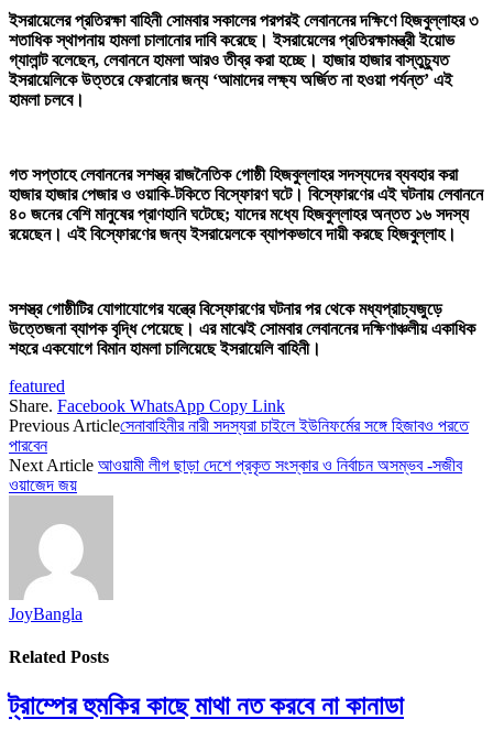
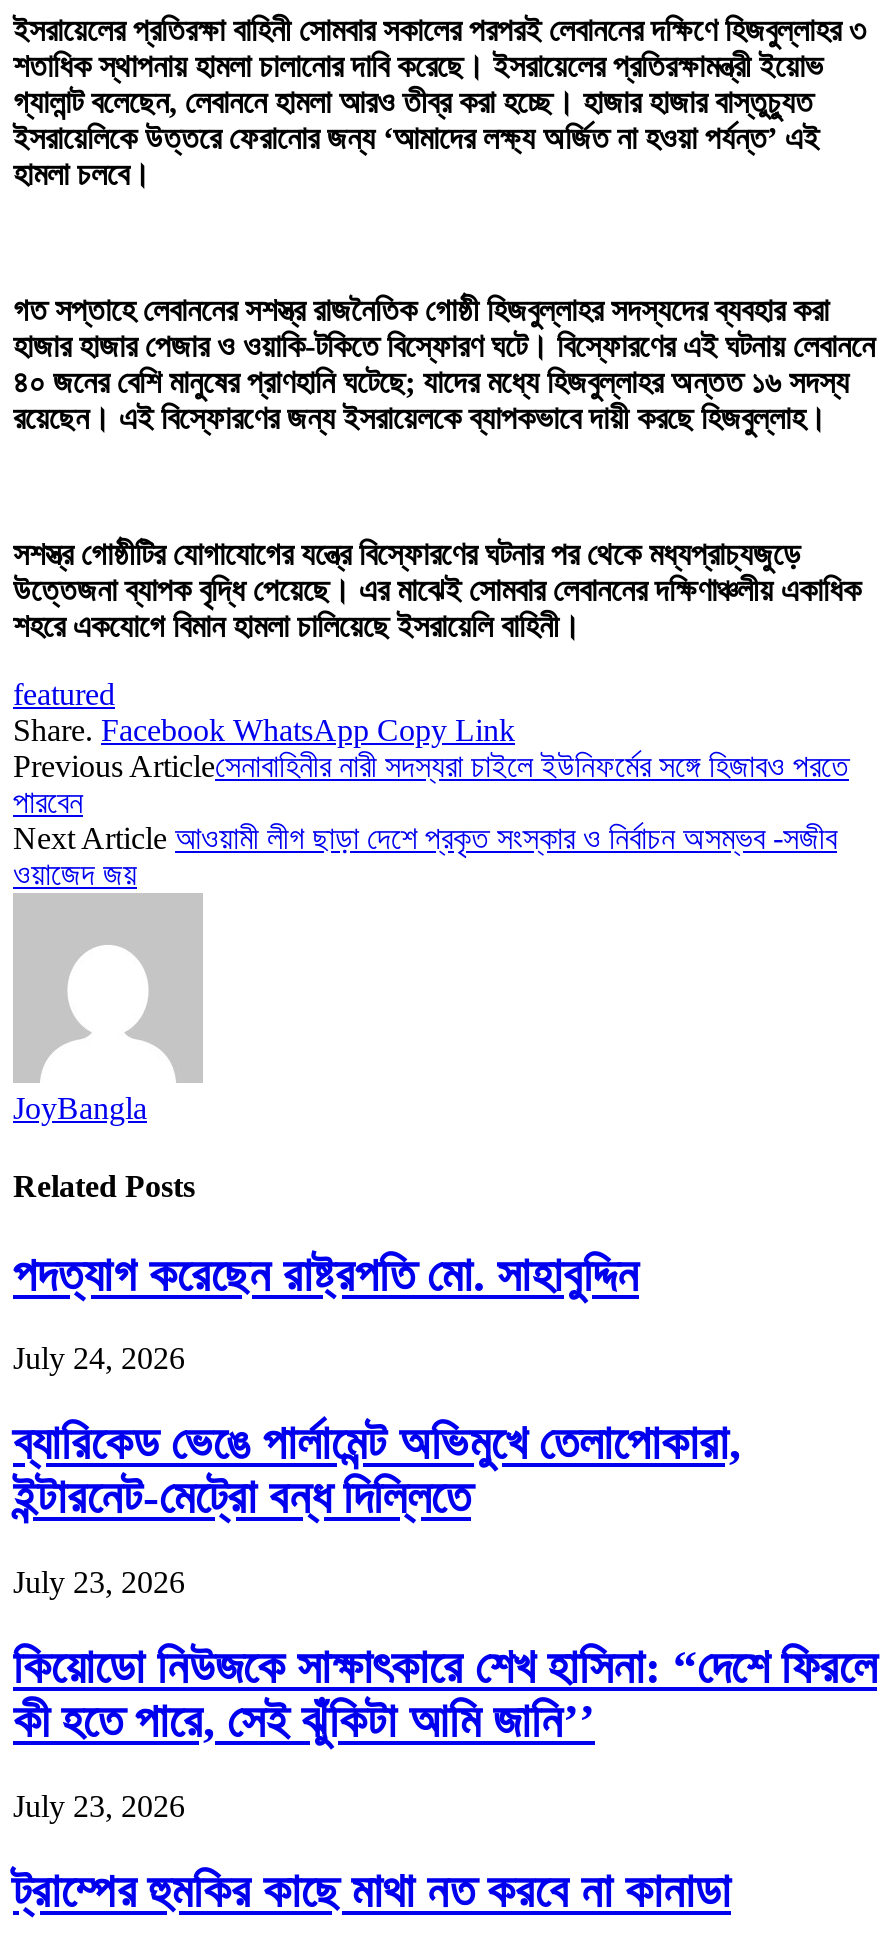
+ পদত্যাগ করেছেন রাষ্ট্রপতি মো. সাহাবুদ্দিন
+ July 24, 2026
+ ব্যারিকেড ভেঙে পার্লামেন্ট অভিমুখে তেলাপোকারা,
+ ইন্টারনেট-মেট্রো বন্ধ দিল্লিতে
+ July 23, 2026
+ কিয়োডো নিউজকে সাক্ষাৎকারে শেখ হাসিনা: “দেশে ফিরলে
+ কী হতে পারে, সেই ঝুঁকিটা আমি জানি’’
+ July 23, 2026
